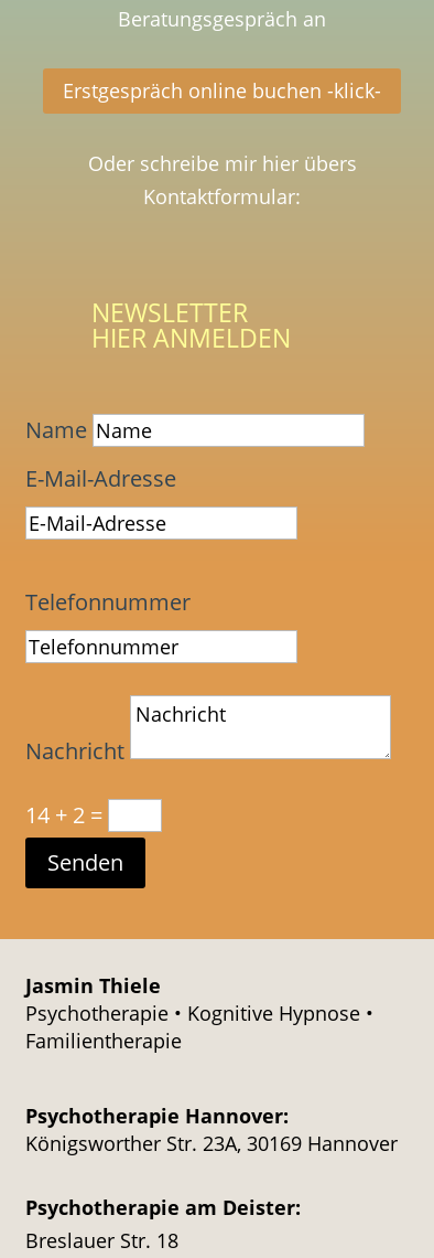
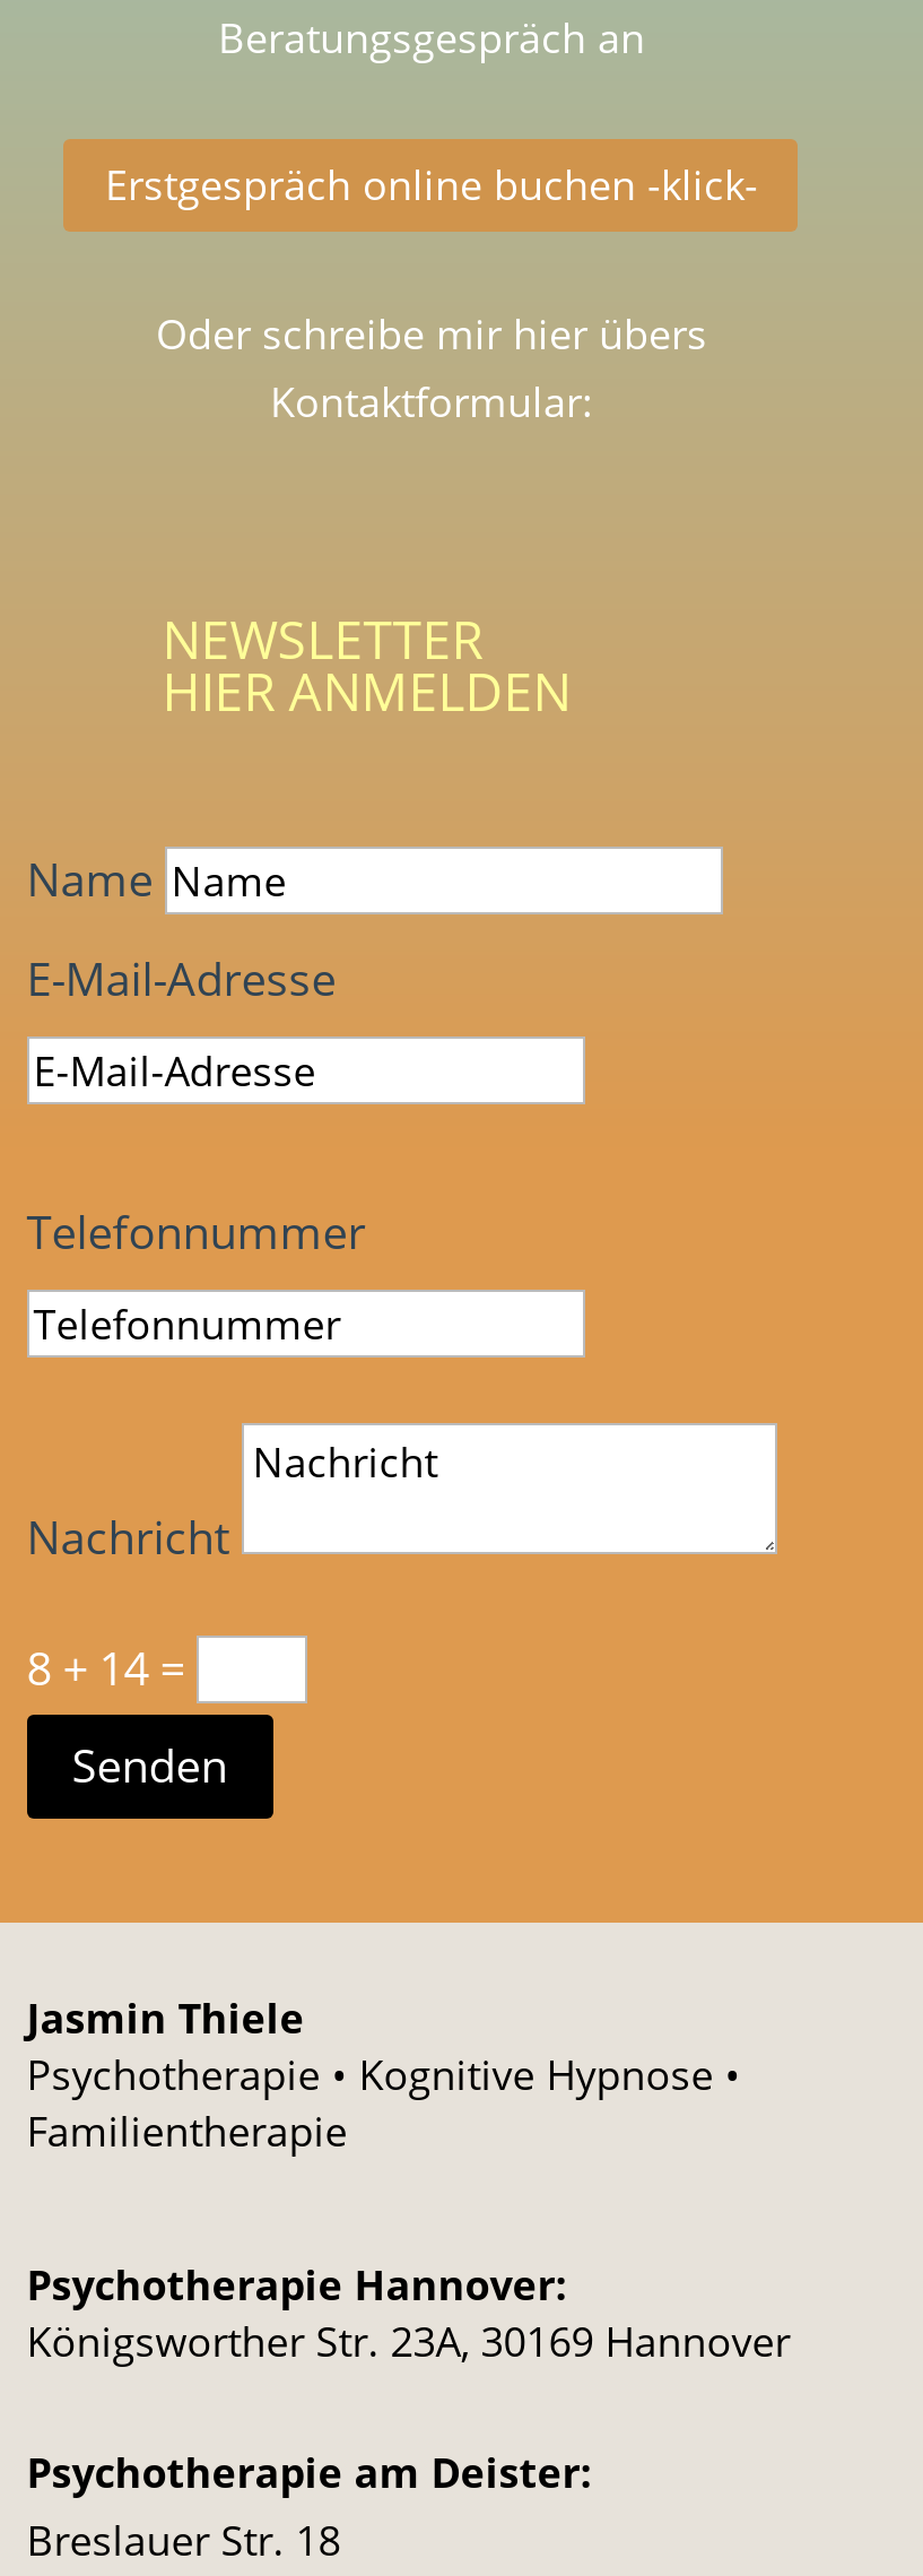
- 14 + 2 =
+ 8 + 14 =
